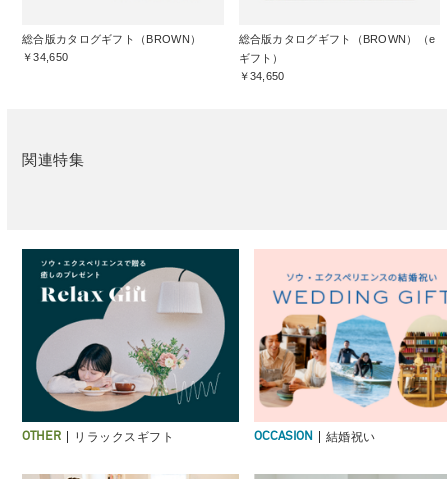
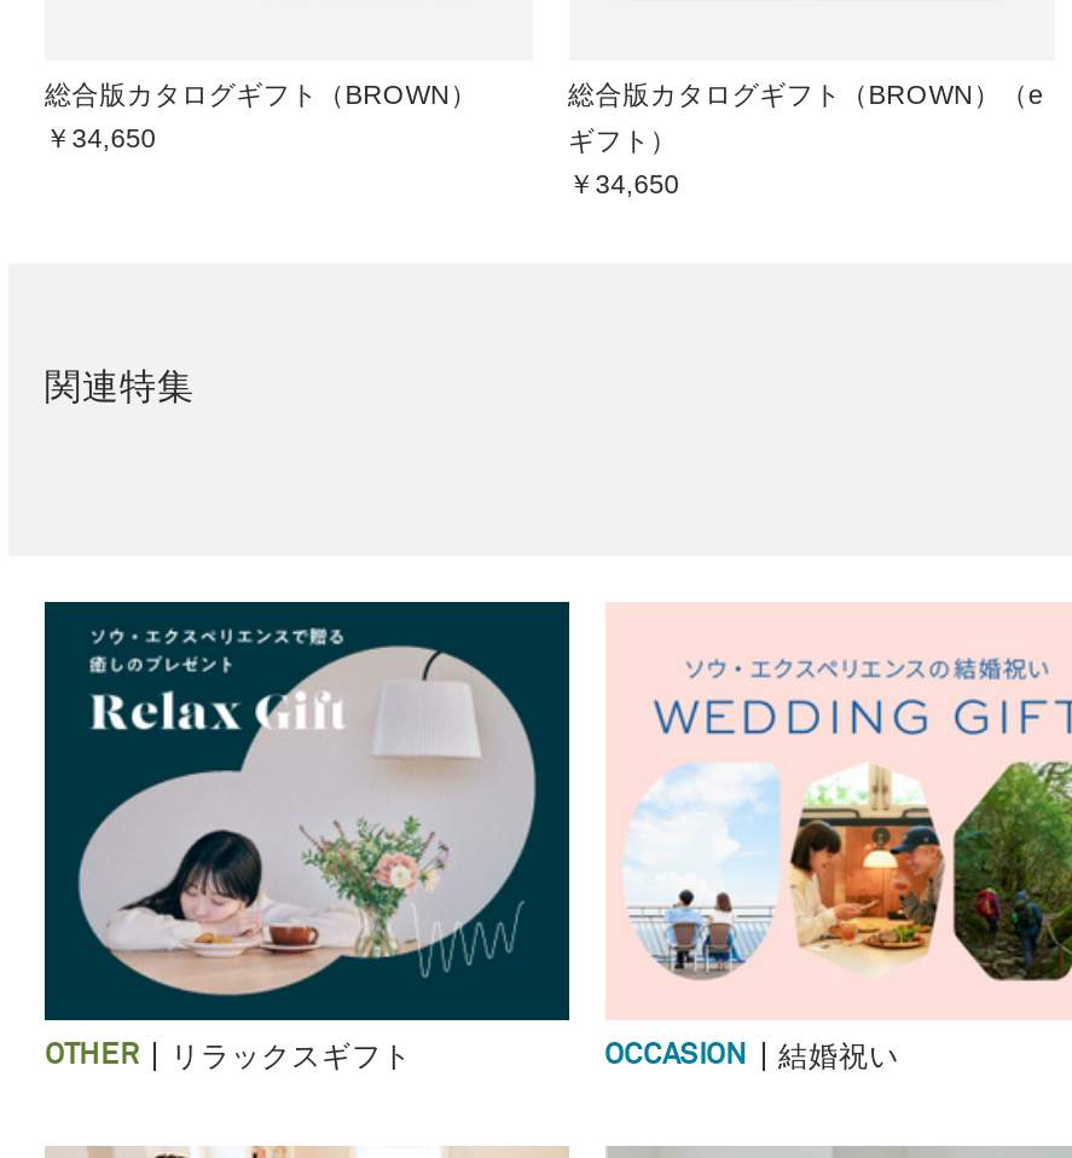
- [image]
+ [image]
